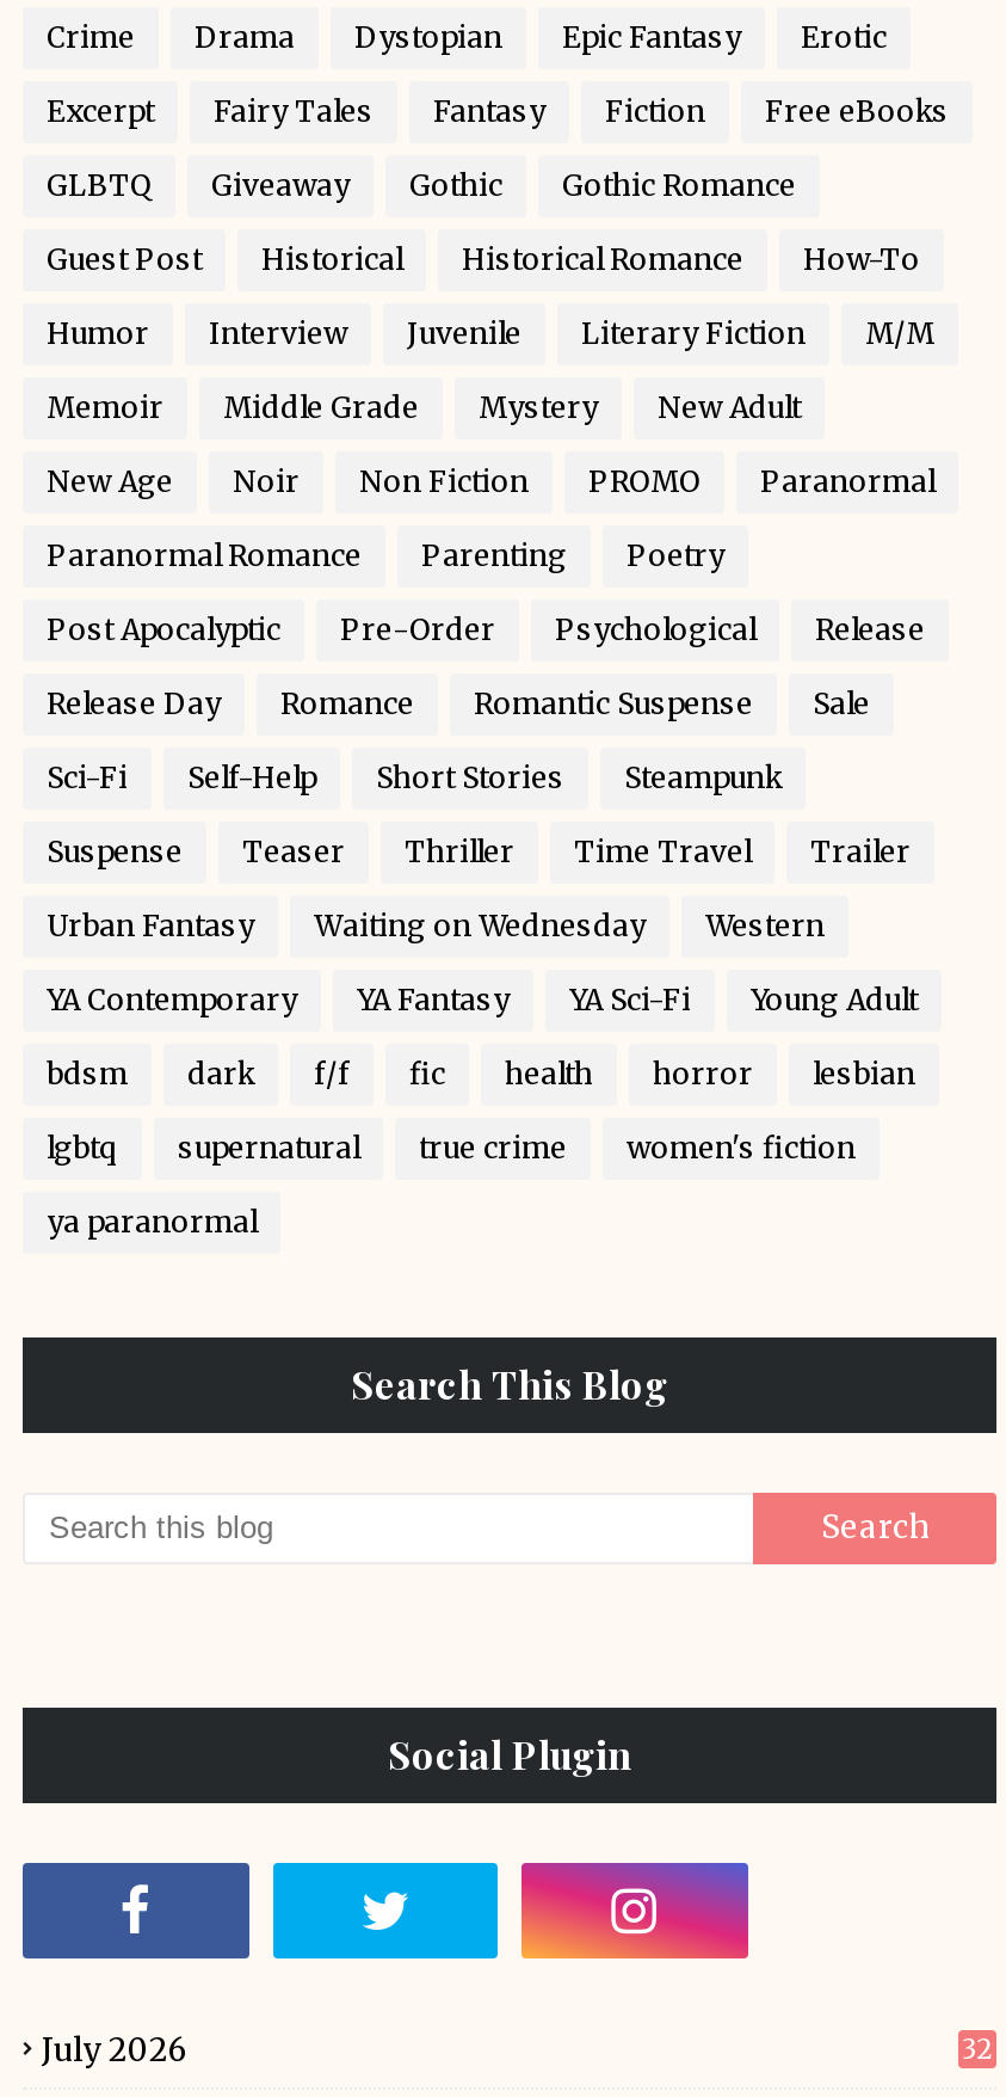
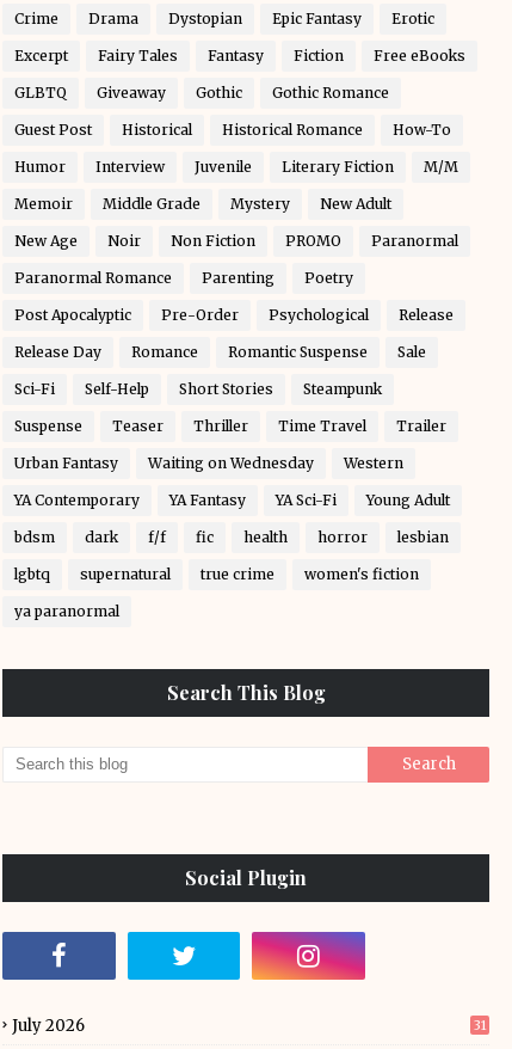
- 32
+ 31
